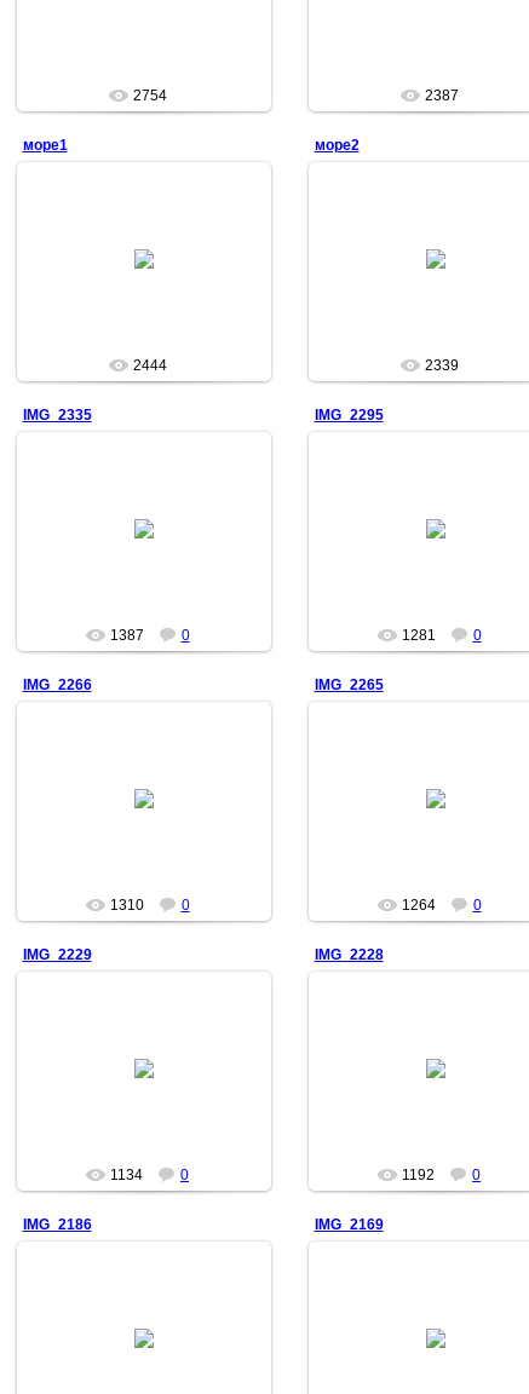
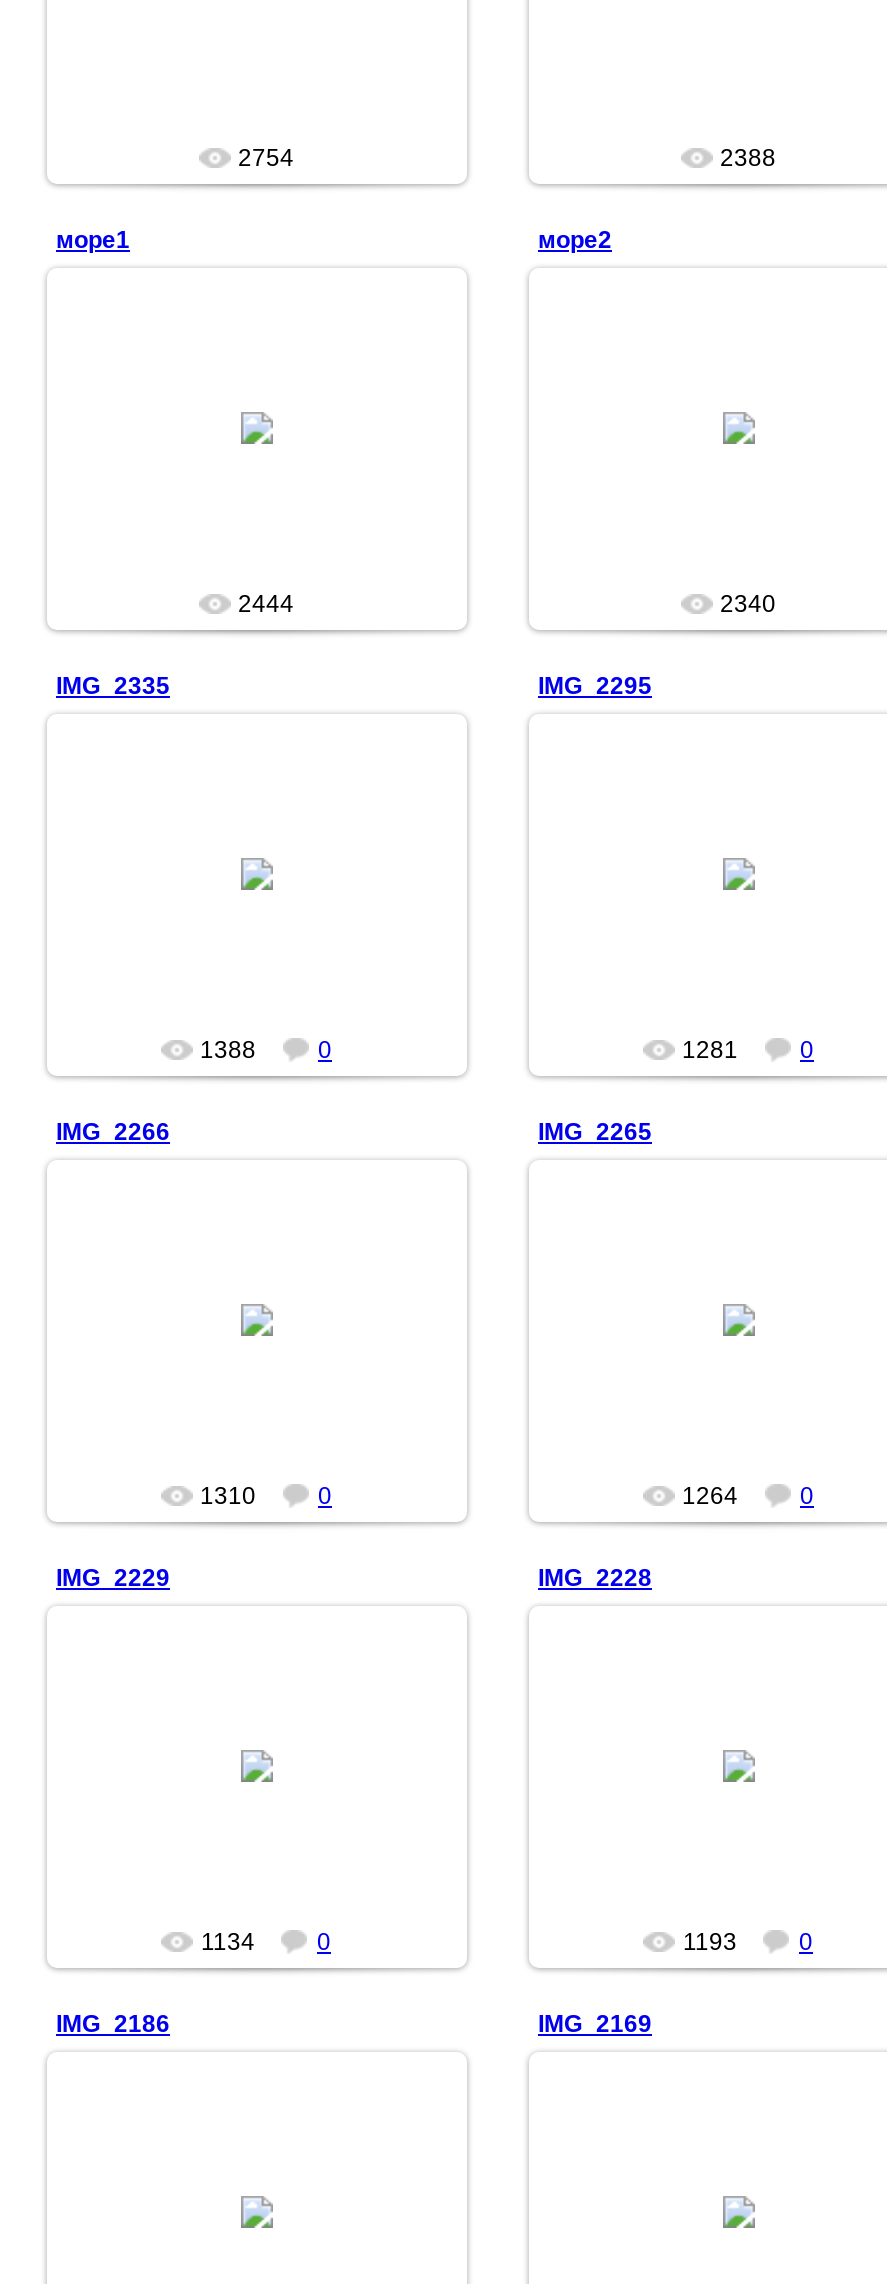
- 2387
+ 2388

- 2339
+ 2340

- 1387
+ 1388

- 1192
+ 1193
